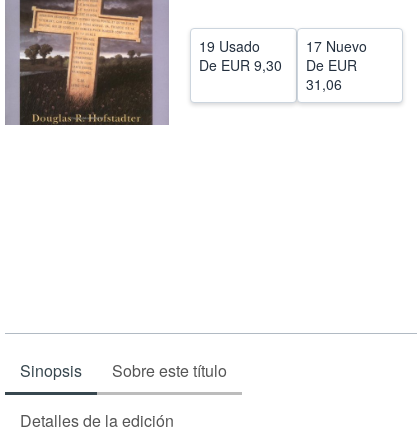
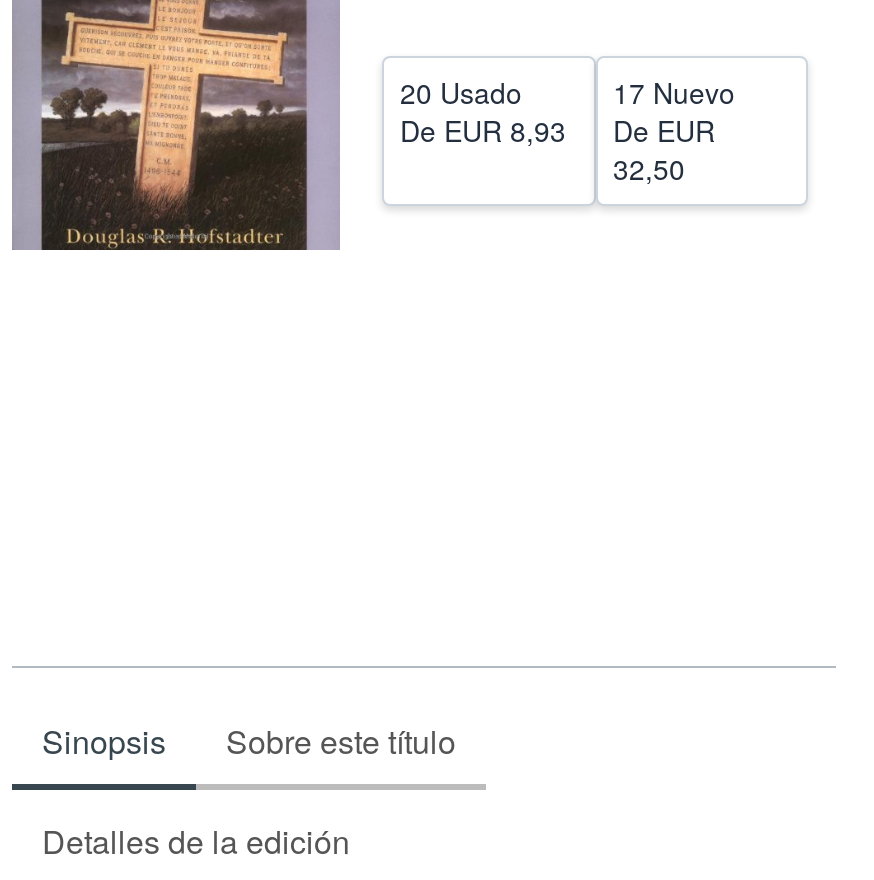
- 19 Usado
+ 20 Usado

- De EUR 9,30 De EUR
+ De EUR 8,93 De EUR

- 31,06
+ 32,50
